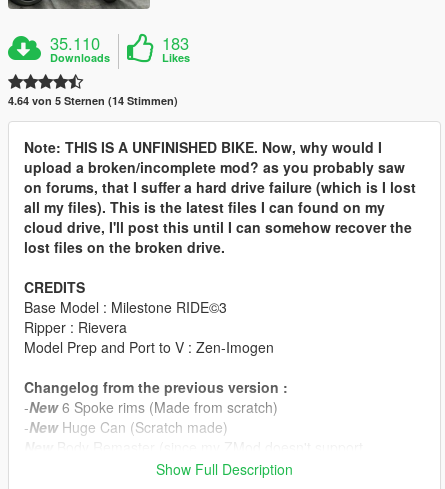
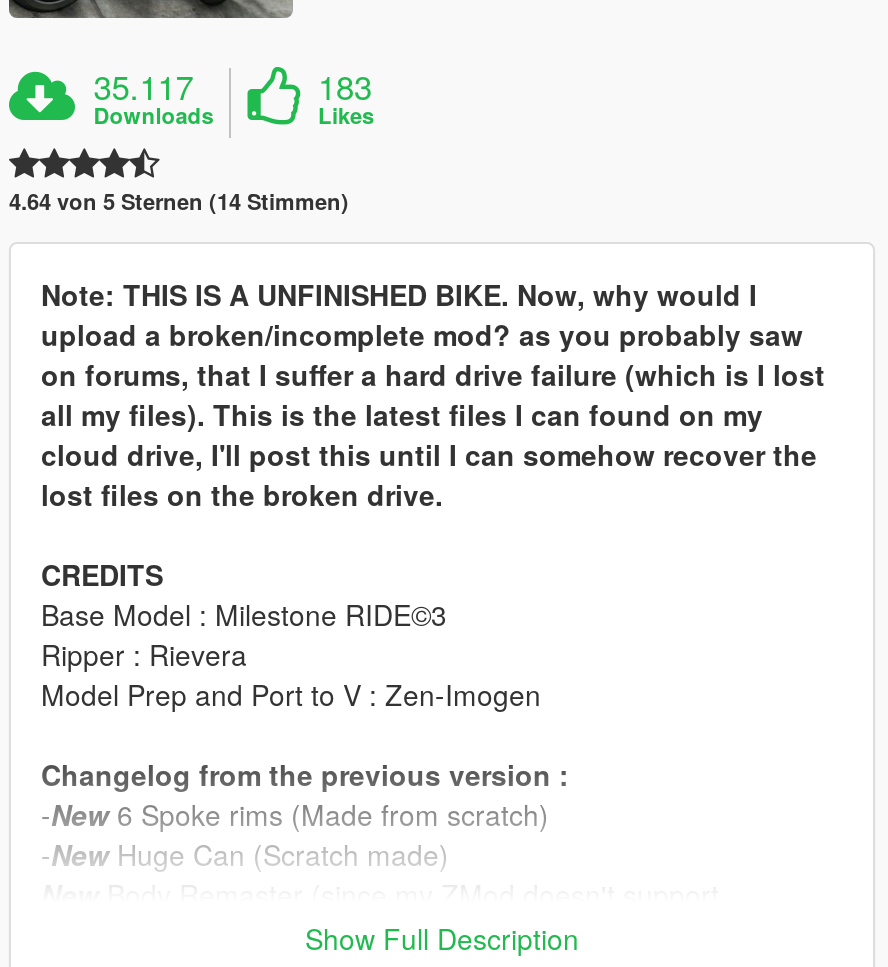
- 35.110
+ 35.117
